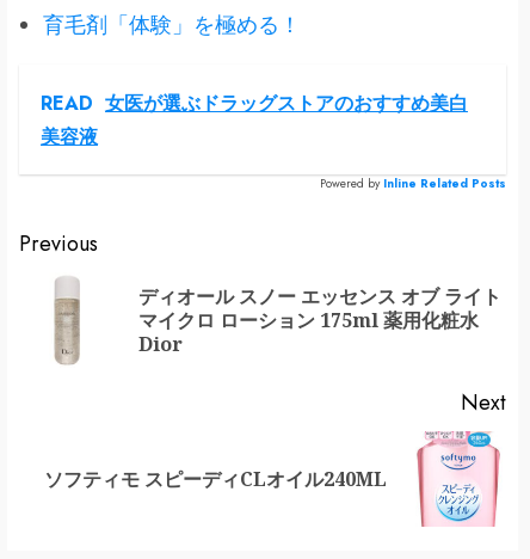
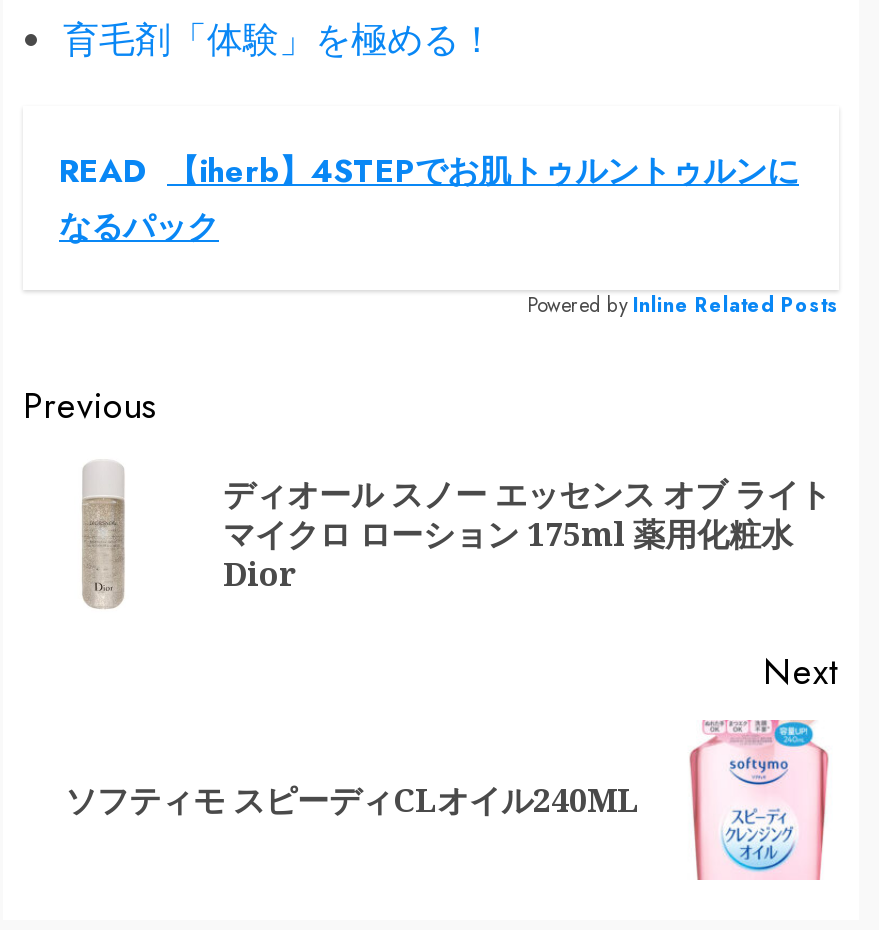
- READ 女医が選ぶドラッグストアのおすすめ美白
- 美容液
+ READ 【iherb】4STEPでお肌トゥルントゥルンに
+ なるパック
